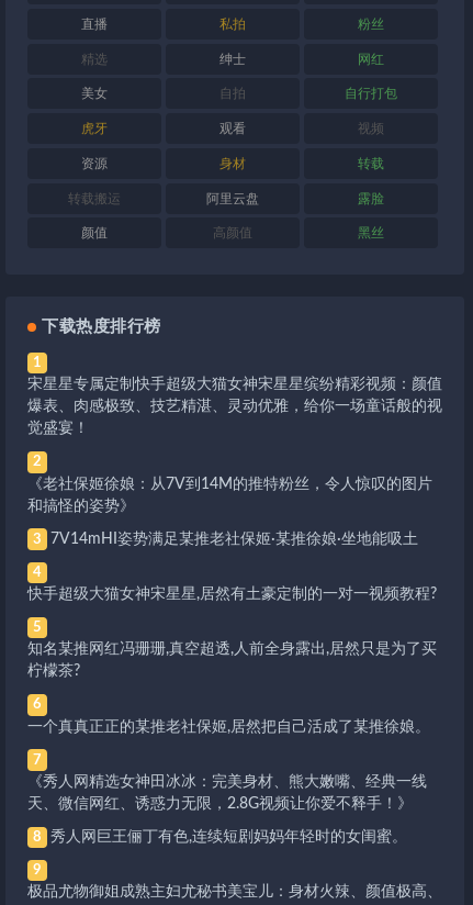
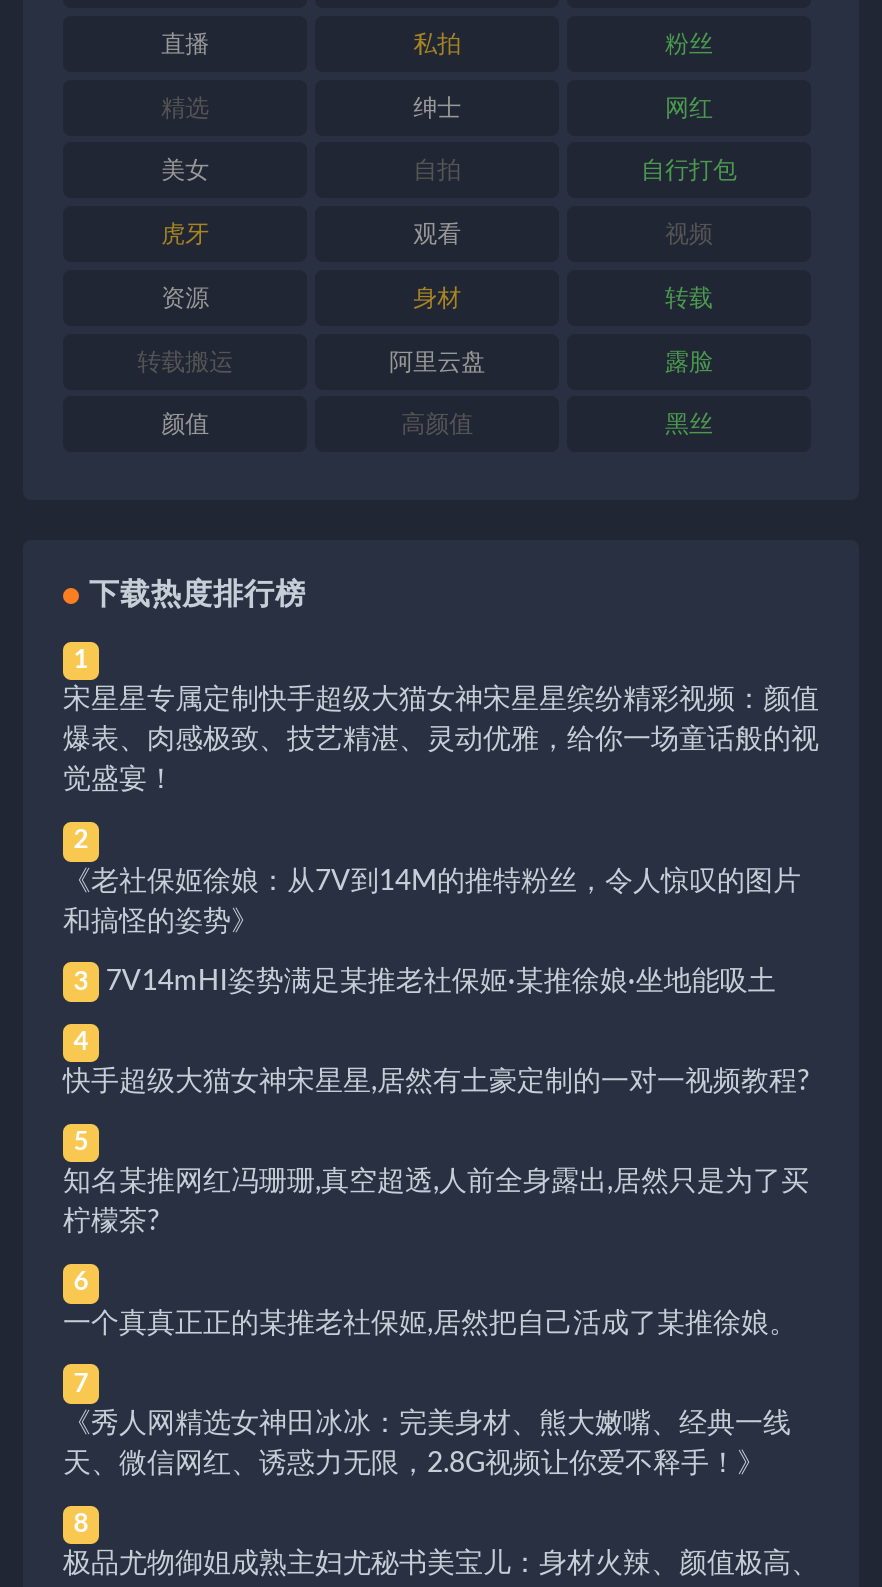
- 秀人网巨王俪丁有色,连续短剧妈妈年轻时的女闺蜜。
- 9
